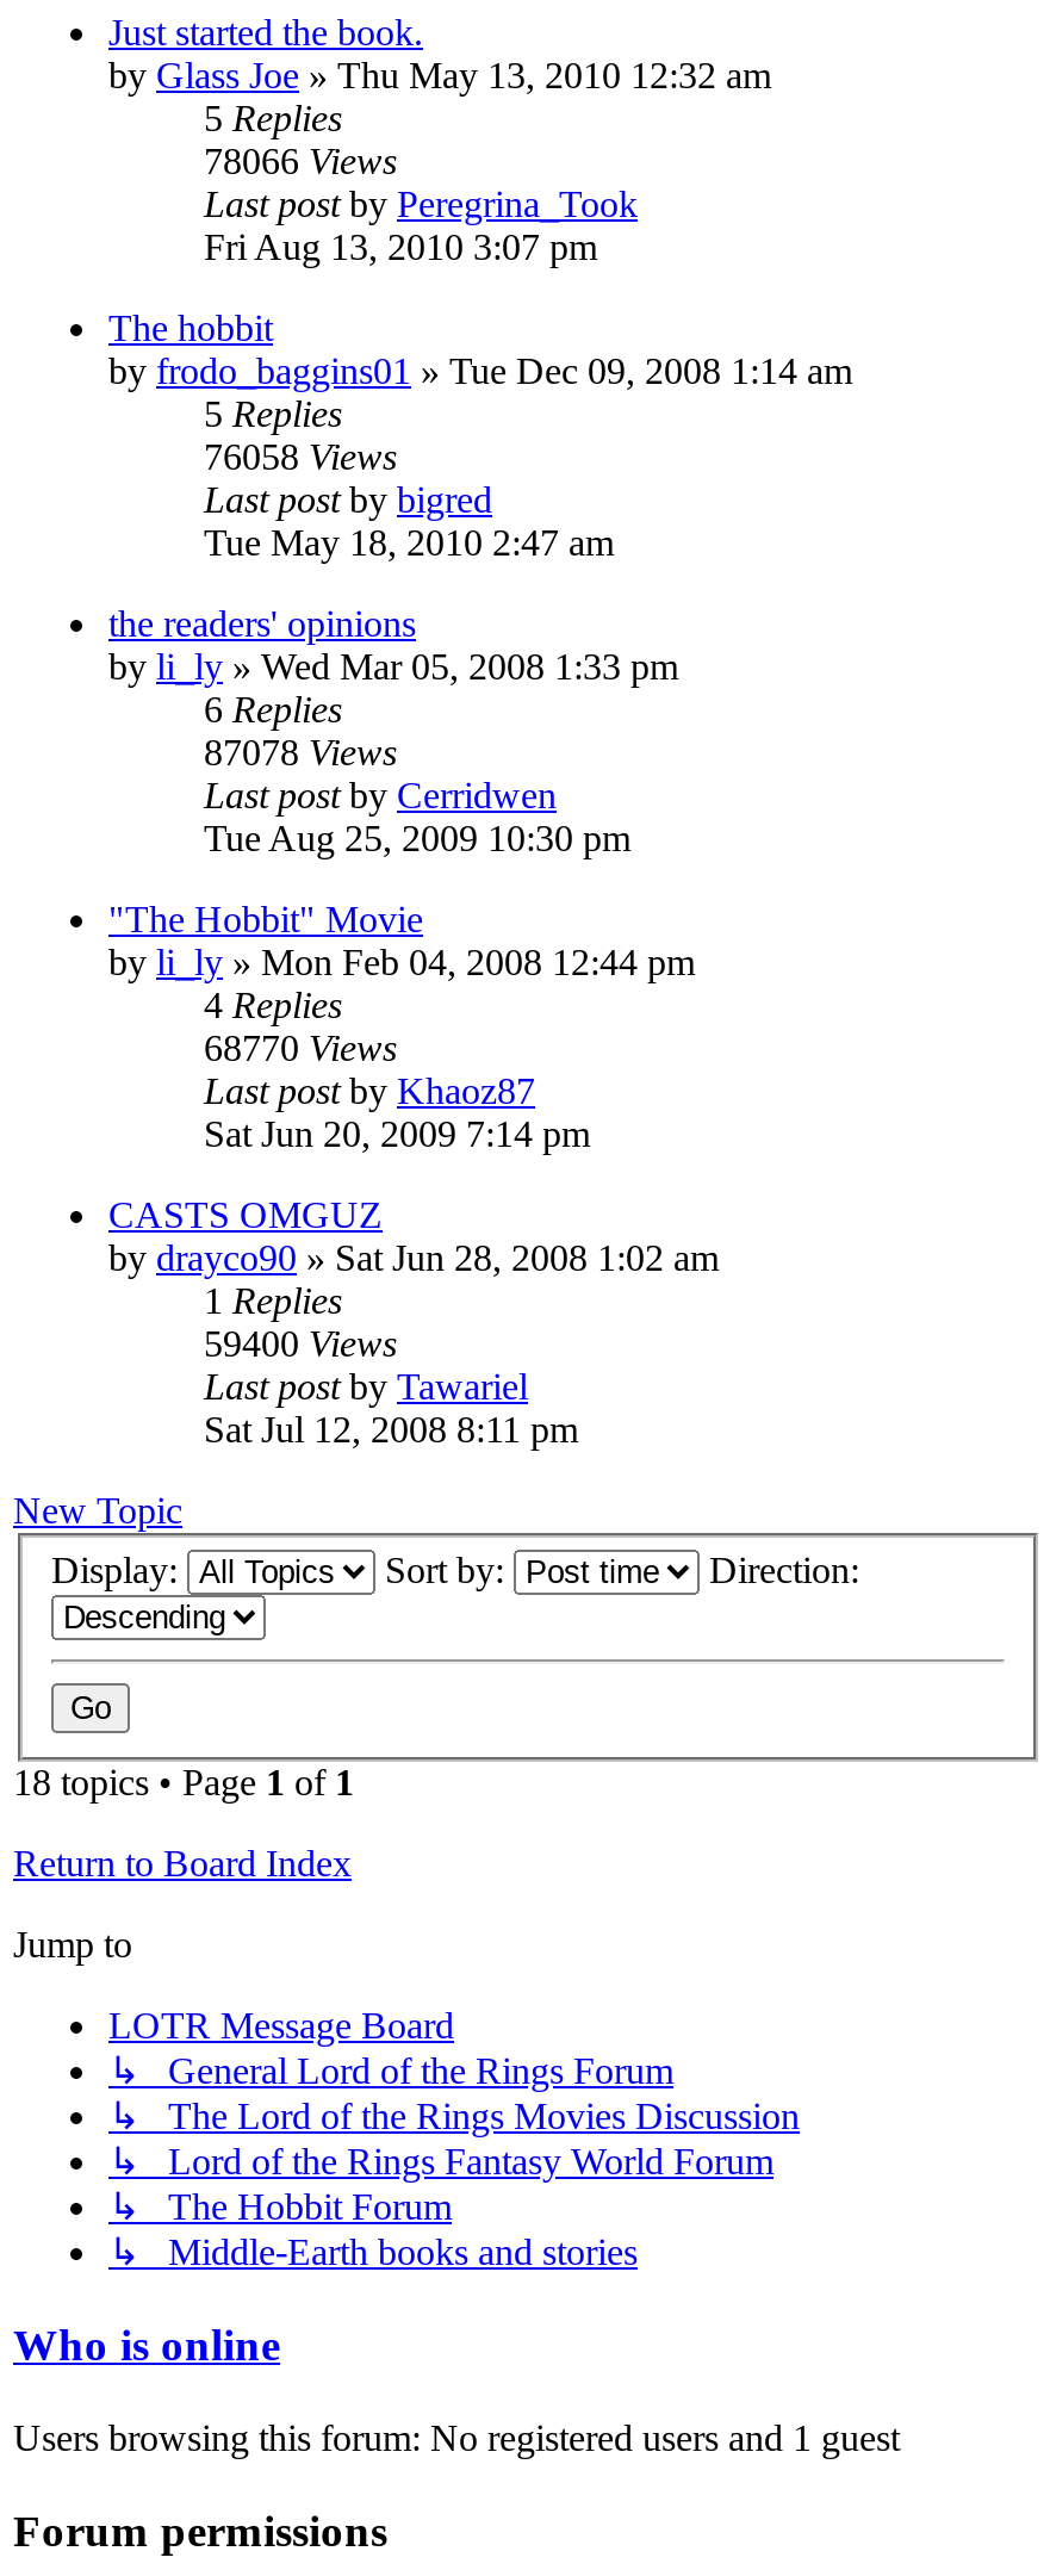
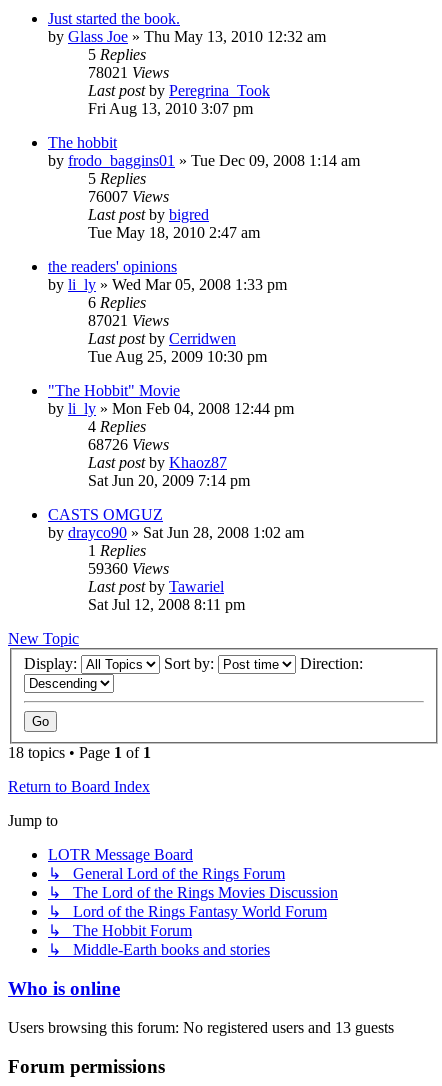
- 78066 Views
+ 78021 Views

- 76058 Views
+ 76007 Views

- 87078 Views
+ 87021 Views

- 68770 Views
+ 68726 Views

- 59400 Views
+ 59360 Views

- Users browsing this forum: No registered users and 1 guest
+ Users browsing this forum: No registered users and 13 guests
